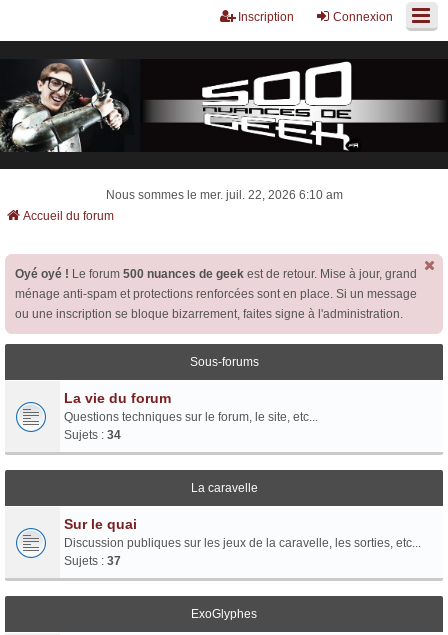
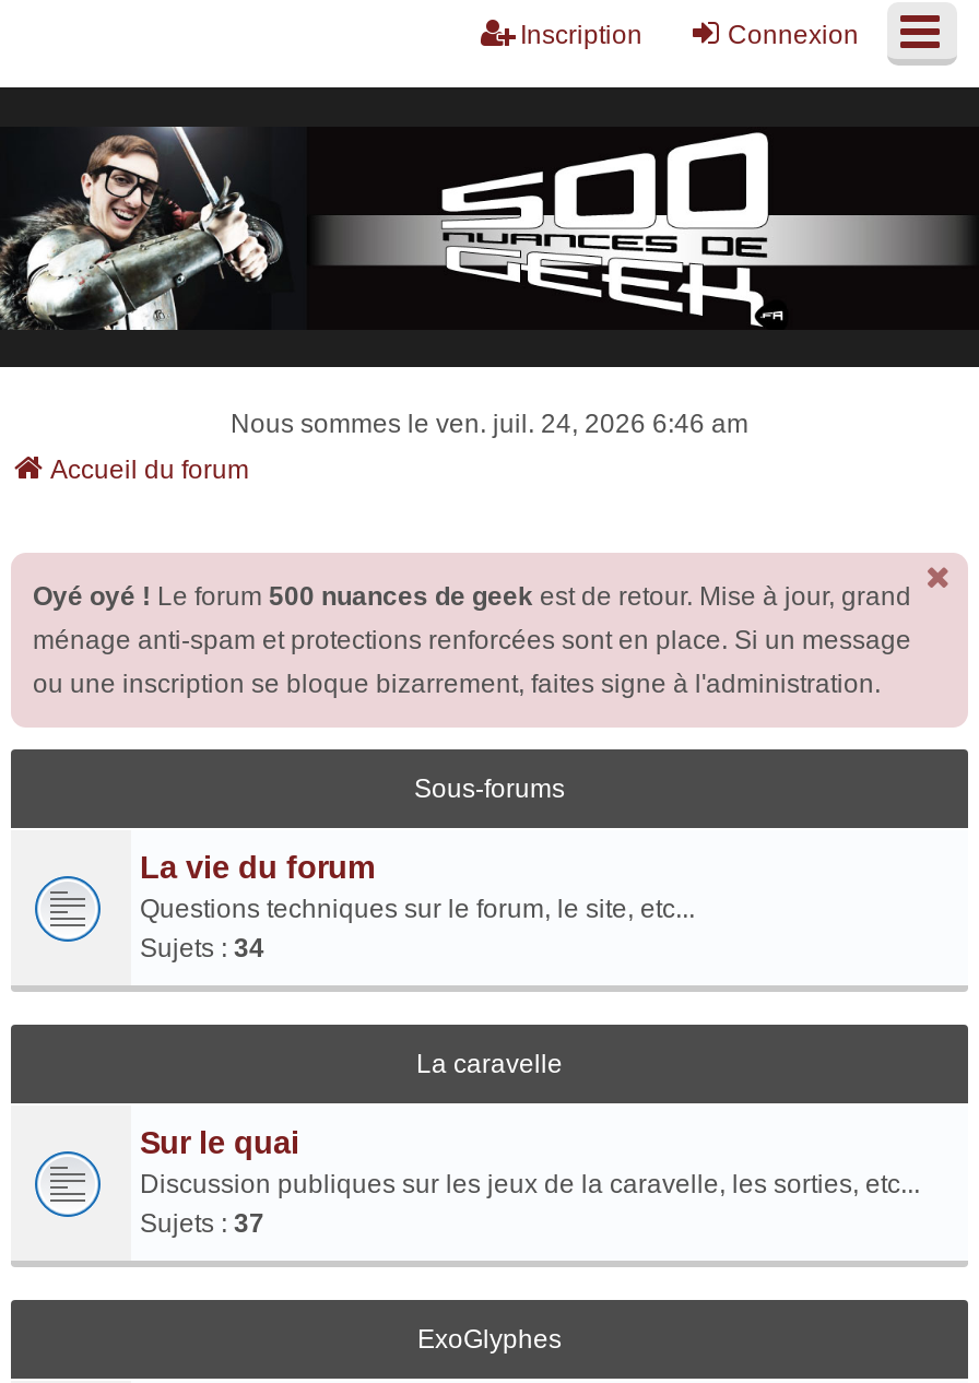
- Nous sommes le mer. juil. 22, 2026 6:10 am
+ Nous sommes le ven. juil. 24, 2026 6:46 am
